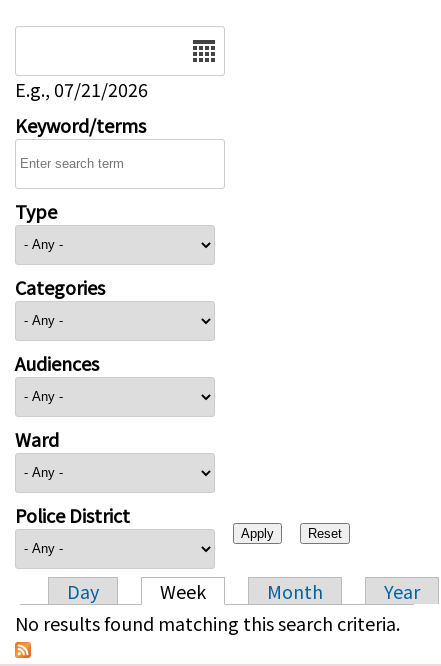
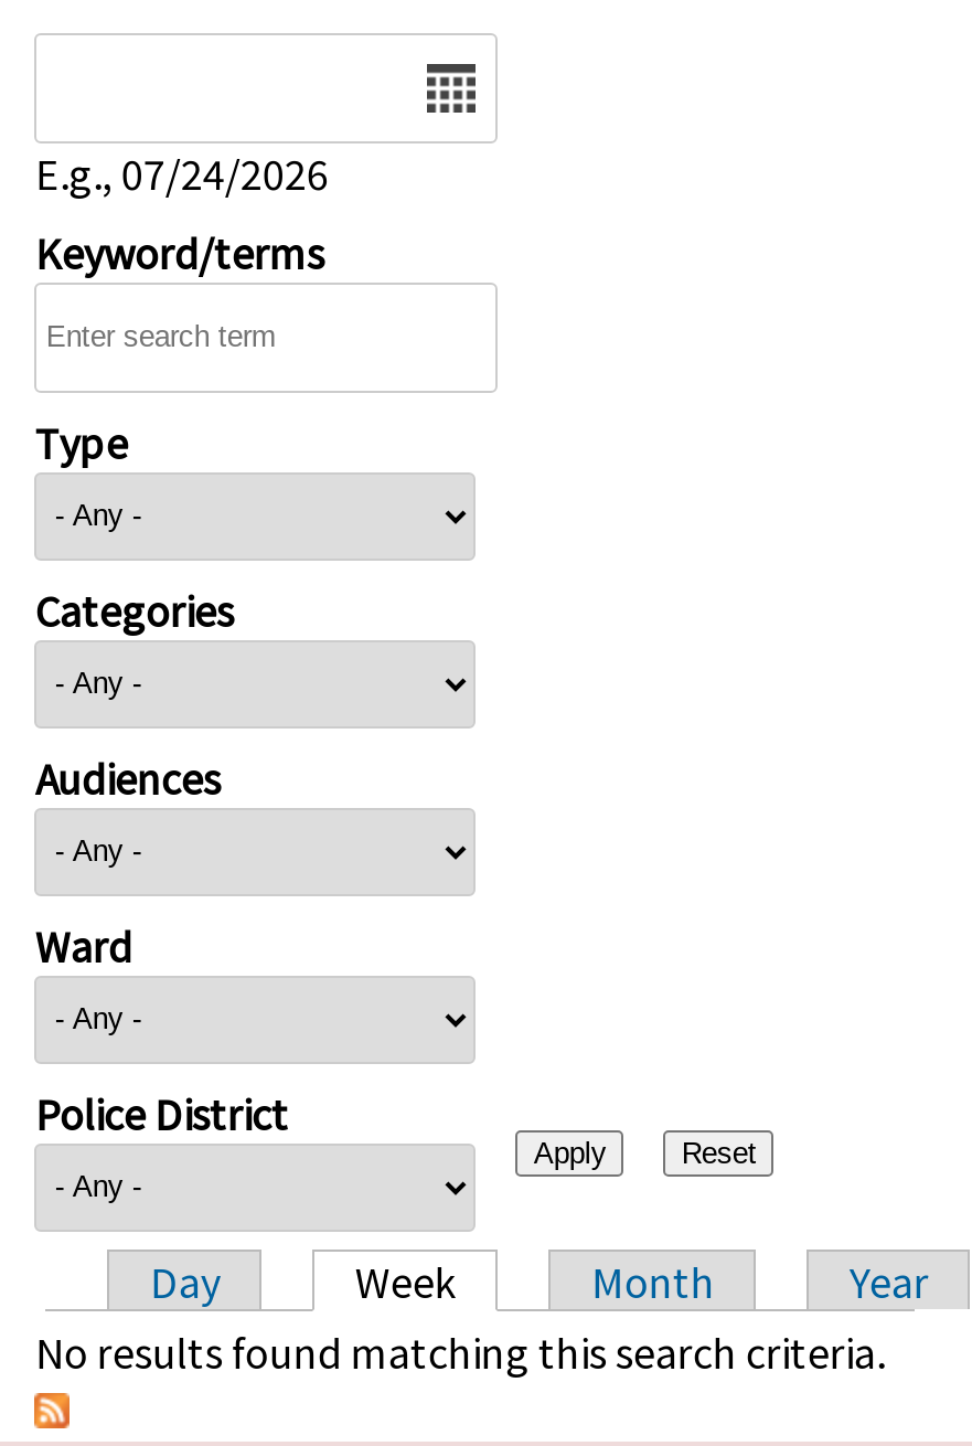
- E.g., 07/21/2026
+ E.g., 07/24/2026
